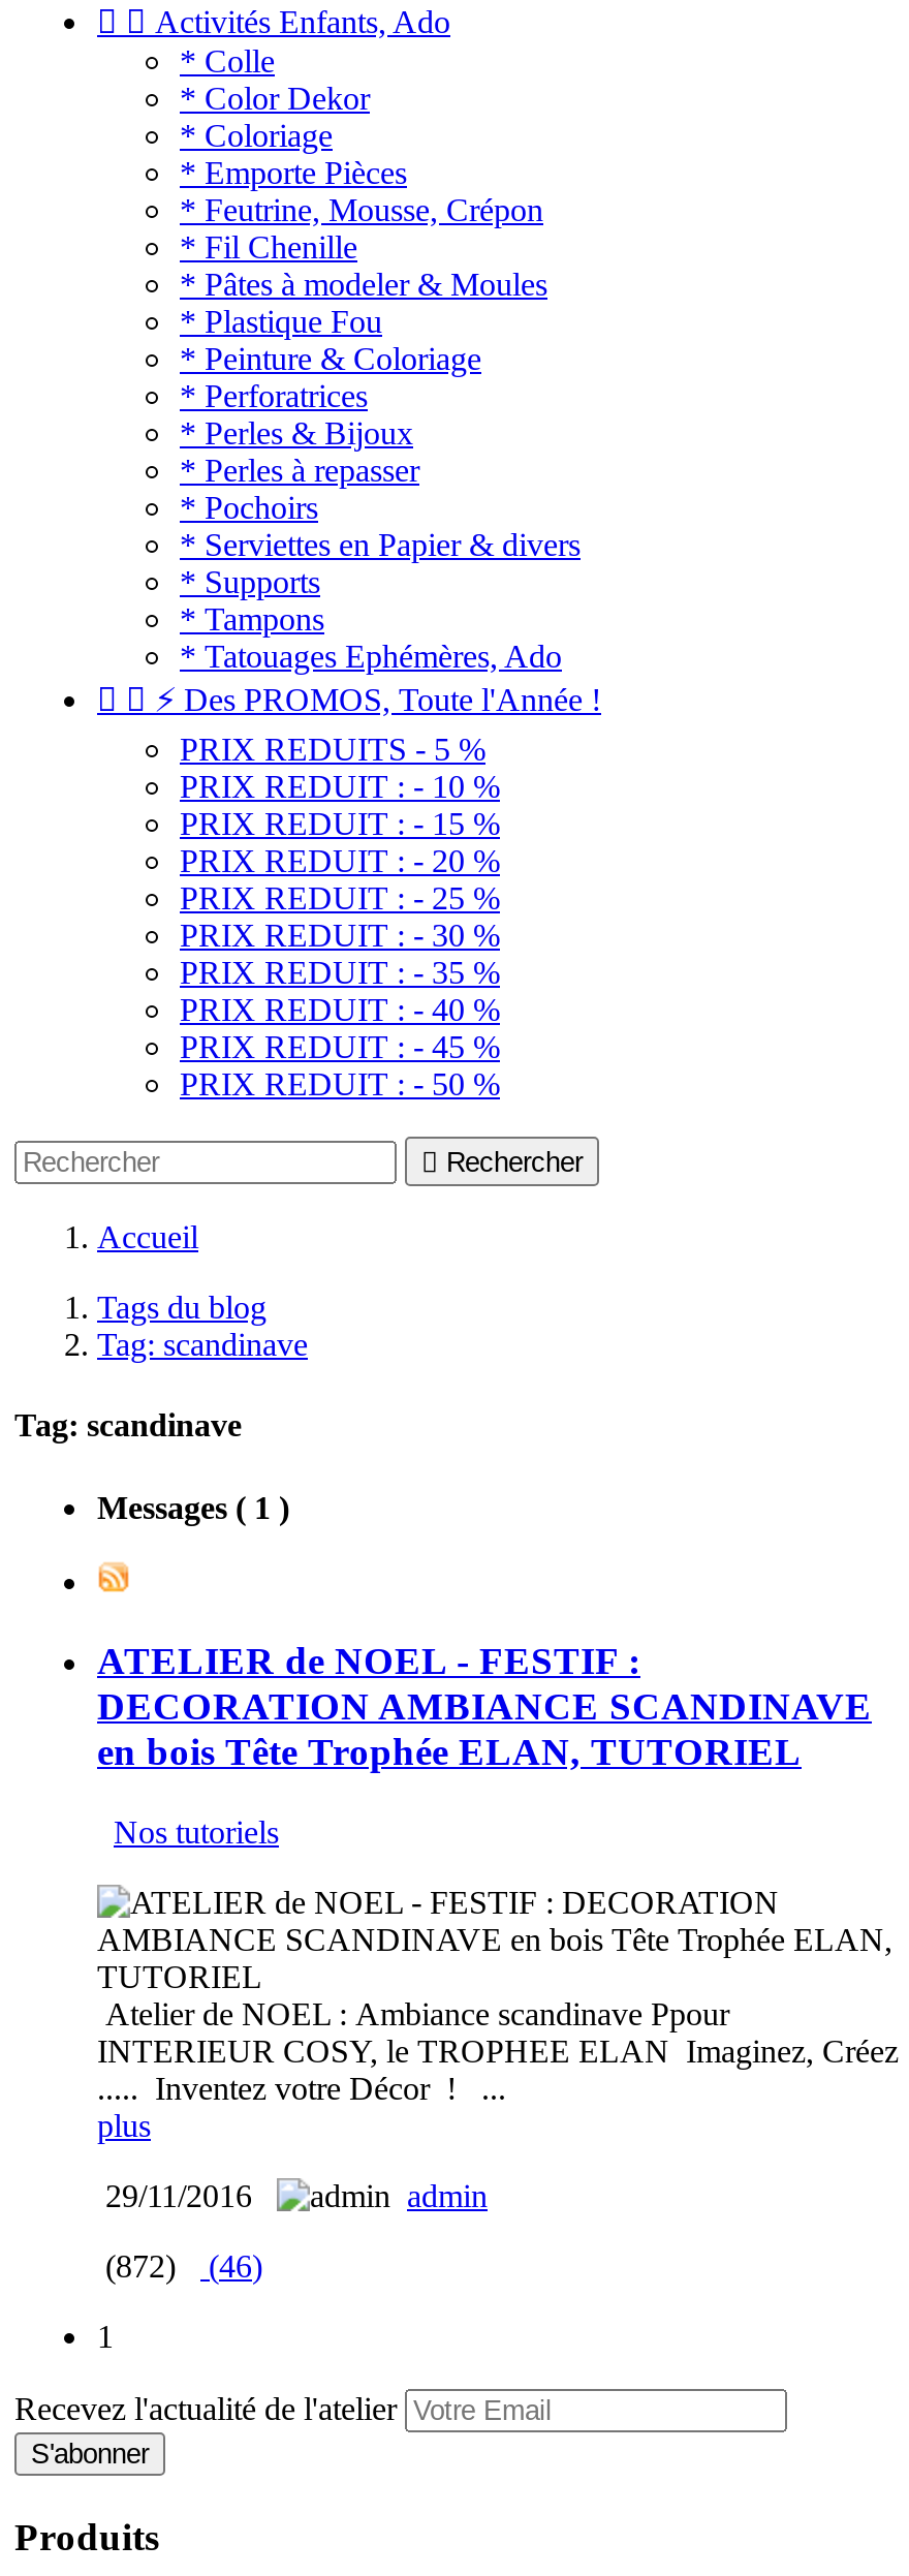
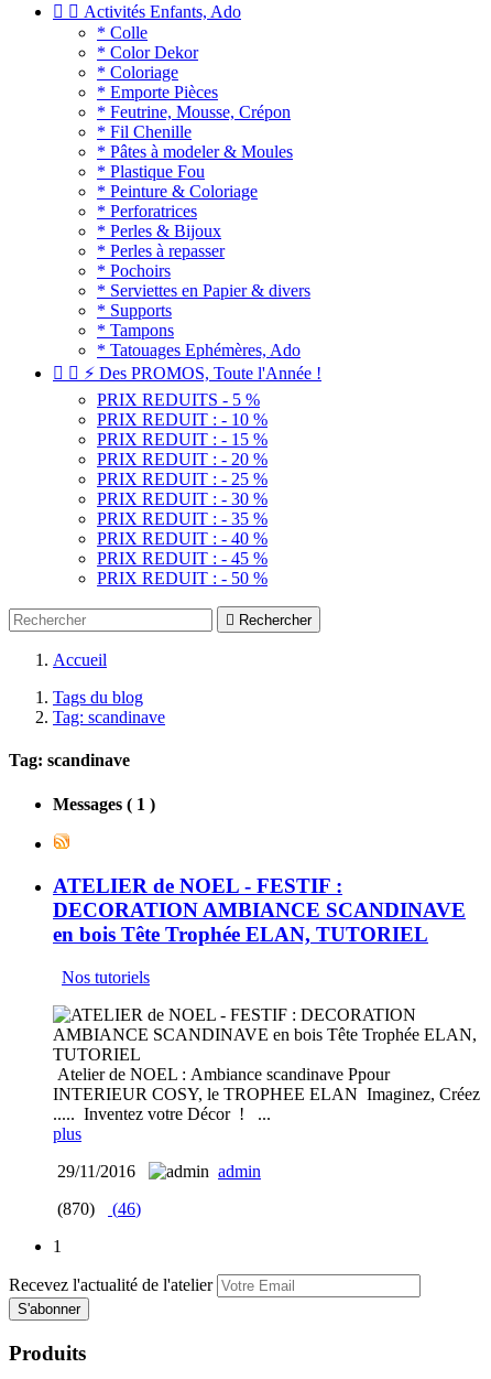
- (872) (46)
+ (870) (46)
